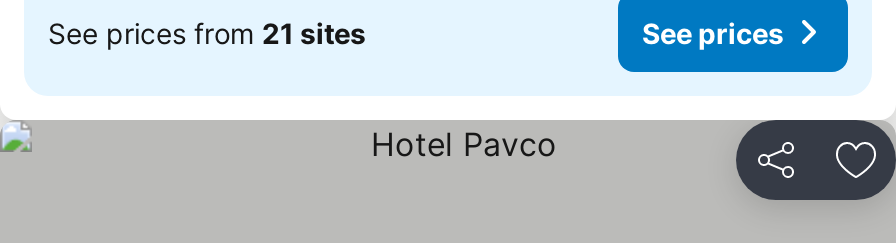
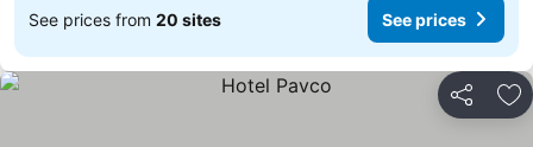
- See prices from 21 sites
+ See prices from 20 sites
